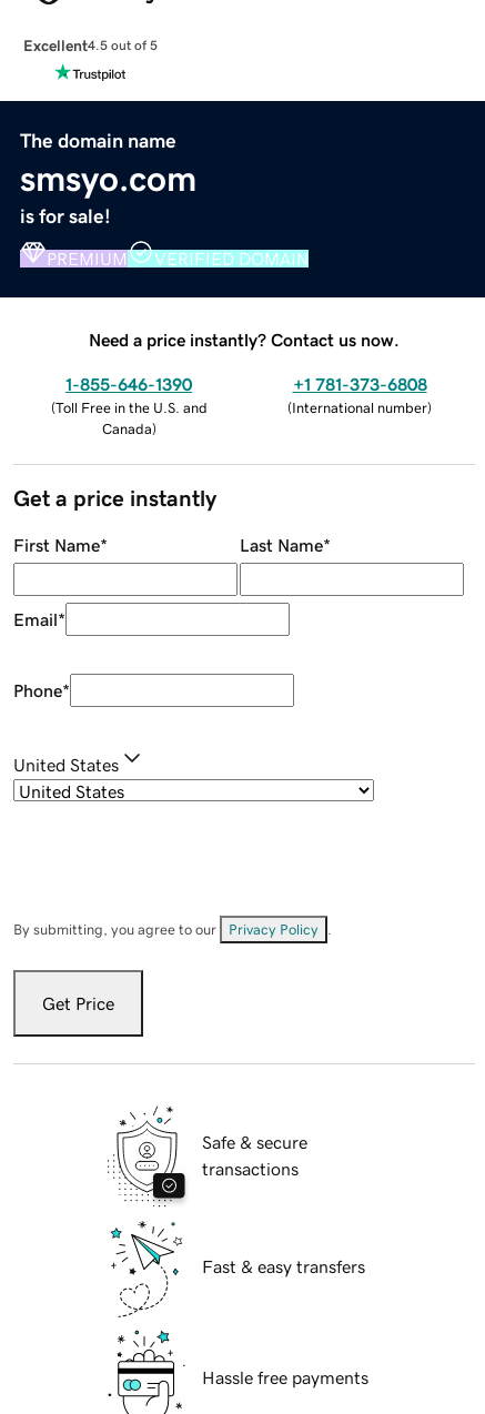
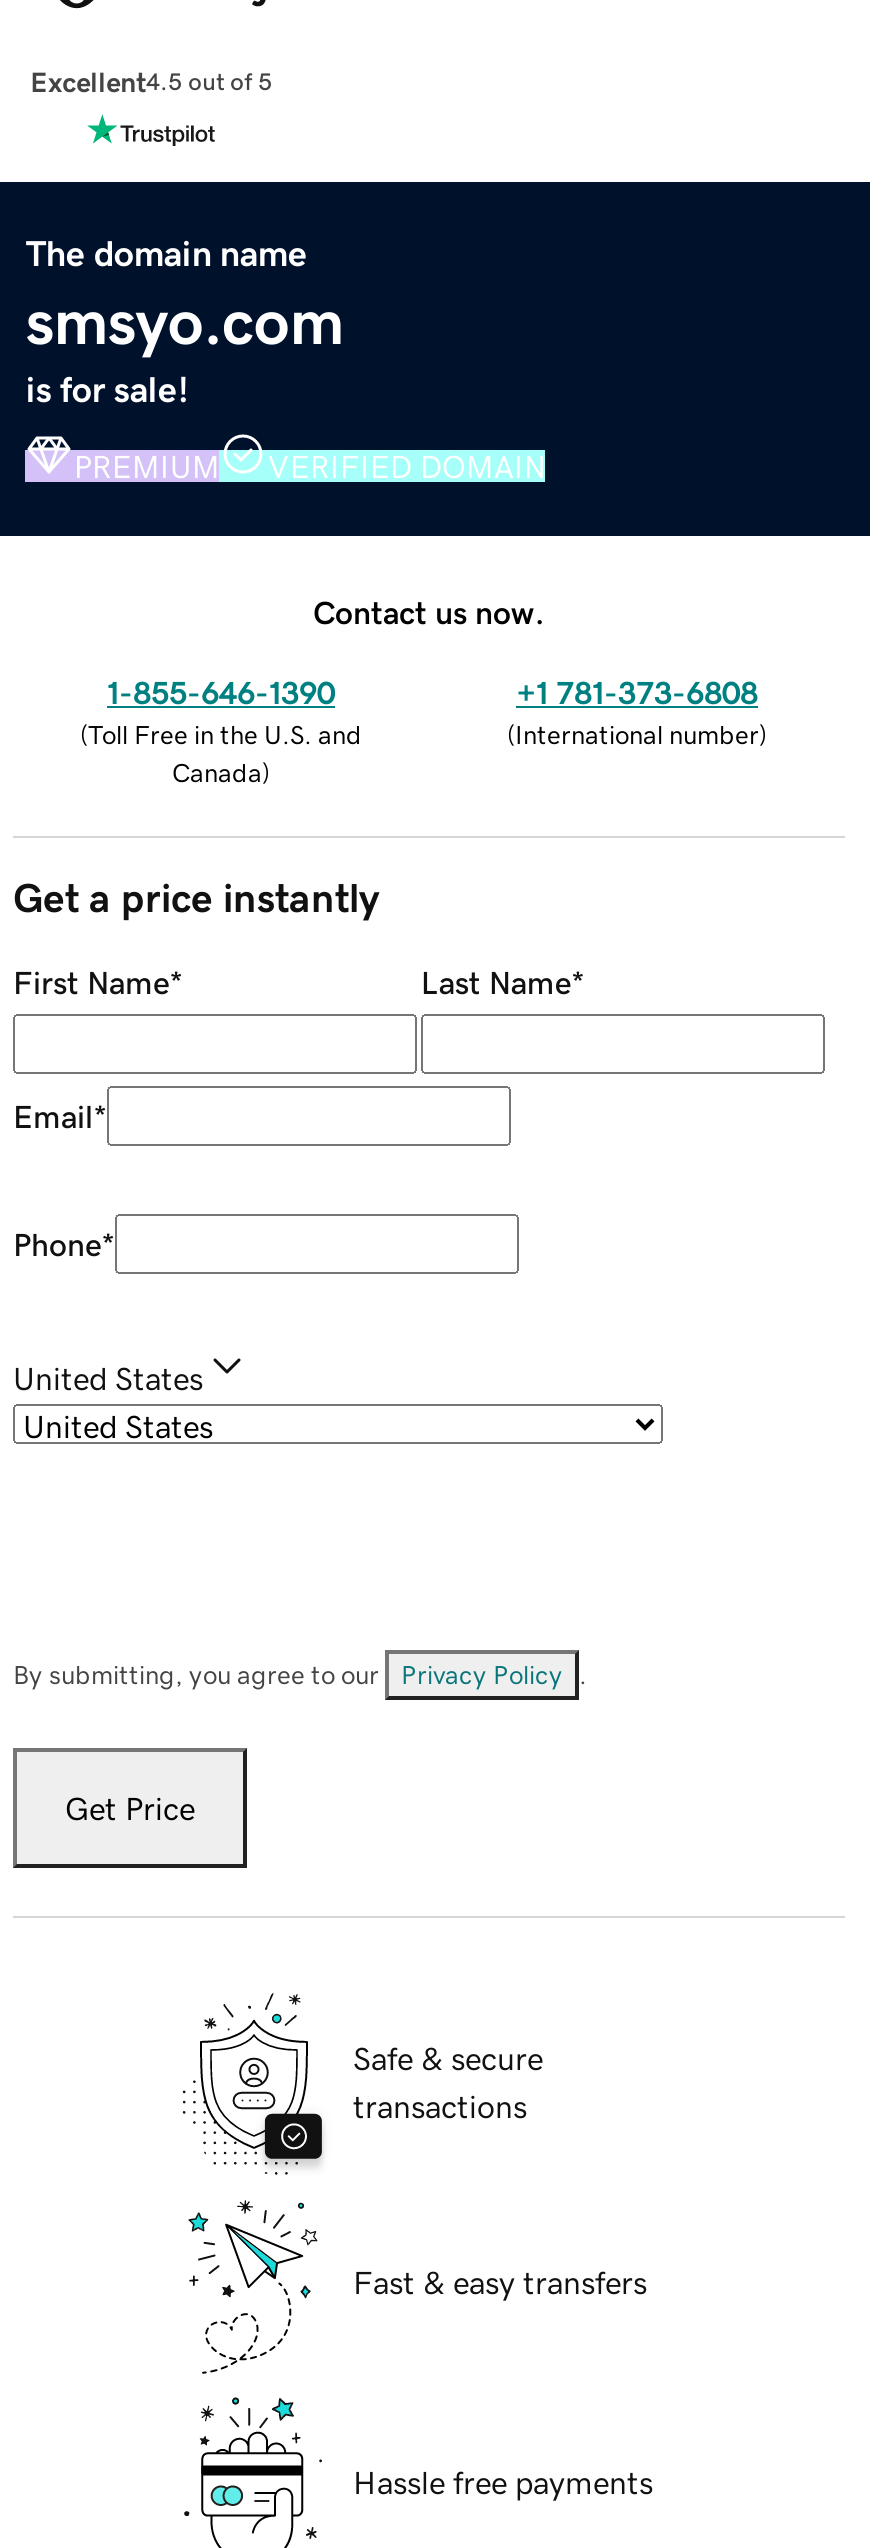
- Need a price instantly? Contact us now.
+ Contact us now.
